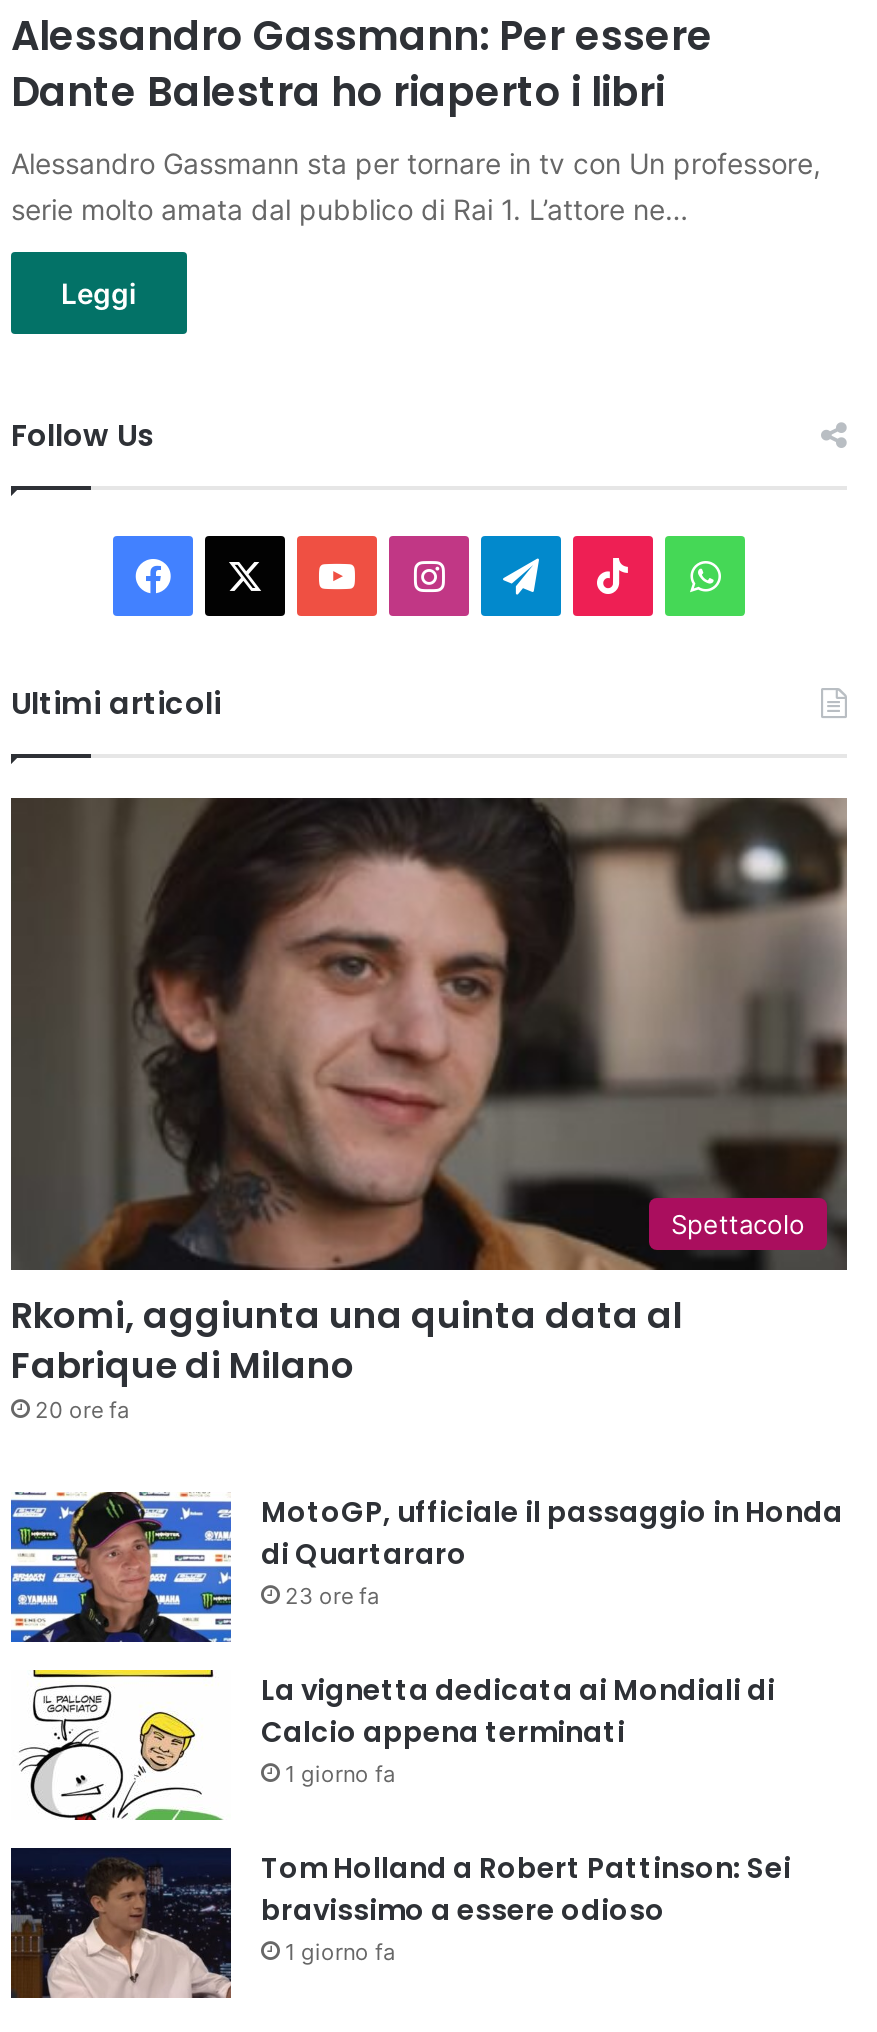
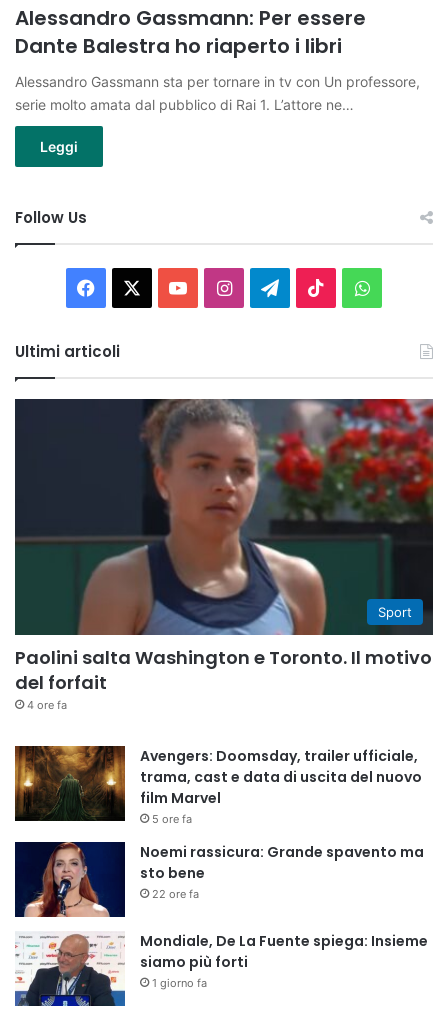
- [image]
- Spettacolo
+ [image]
+ Sport

- Rkomi, aggiunta una quinta data al
- Fabrique di Milano
- 20 ore fa
+ Paolini salta Washington e Toronto. Il motivo
+ del forfait
+ 4 ore fa

- [image]
- MotoGP, ufficiale il passaggio in Honda
- di Quartararo
- 23 ore fa
+ [image]
+ Avengers: Doomsday, trailer ufficiale,
+ trama, cast e data di uscita del nuovo
+ film Marvel
+ 5 ore fa

- [image]
- La vignetta dedicata ai Mondiali di
- Calcio appena terminati
- 1 giorno fa
+ [image]
+ Noemi rassicura: Grande spavento ma
+ sto bene
+ 22 ore fa

- [image]
- Tom Holland a Robert Pattinson: Sei
- bravissimo a essere odioso
+ [image]
+ Mondiale, De La Fuente spiega: Insieme
+ siamo più forti
